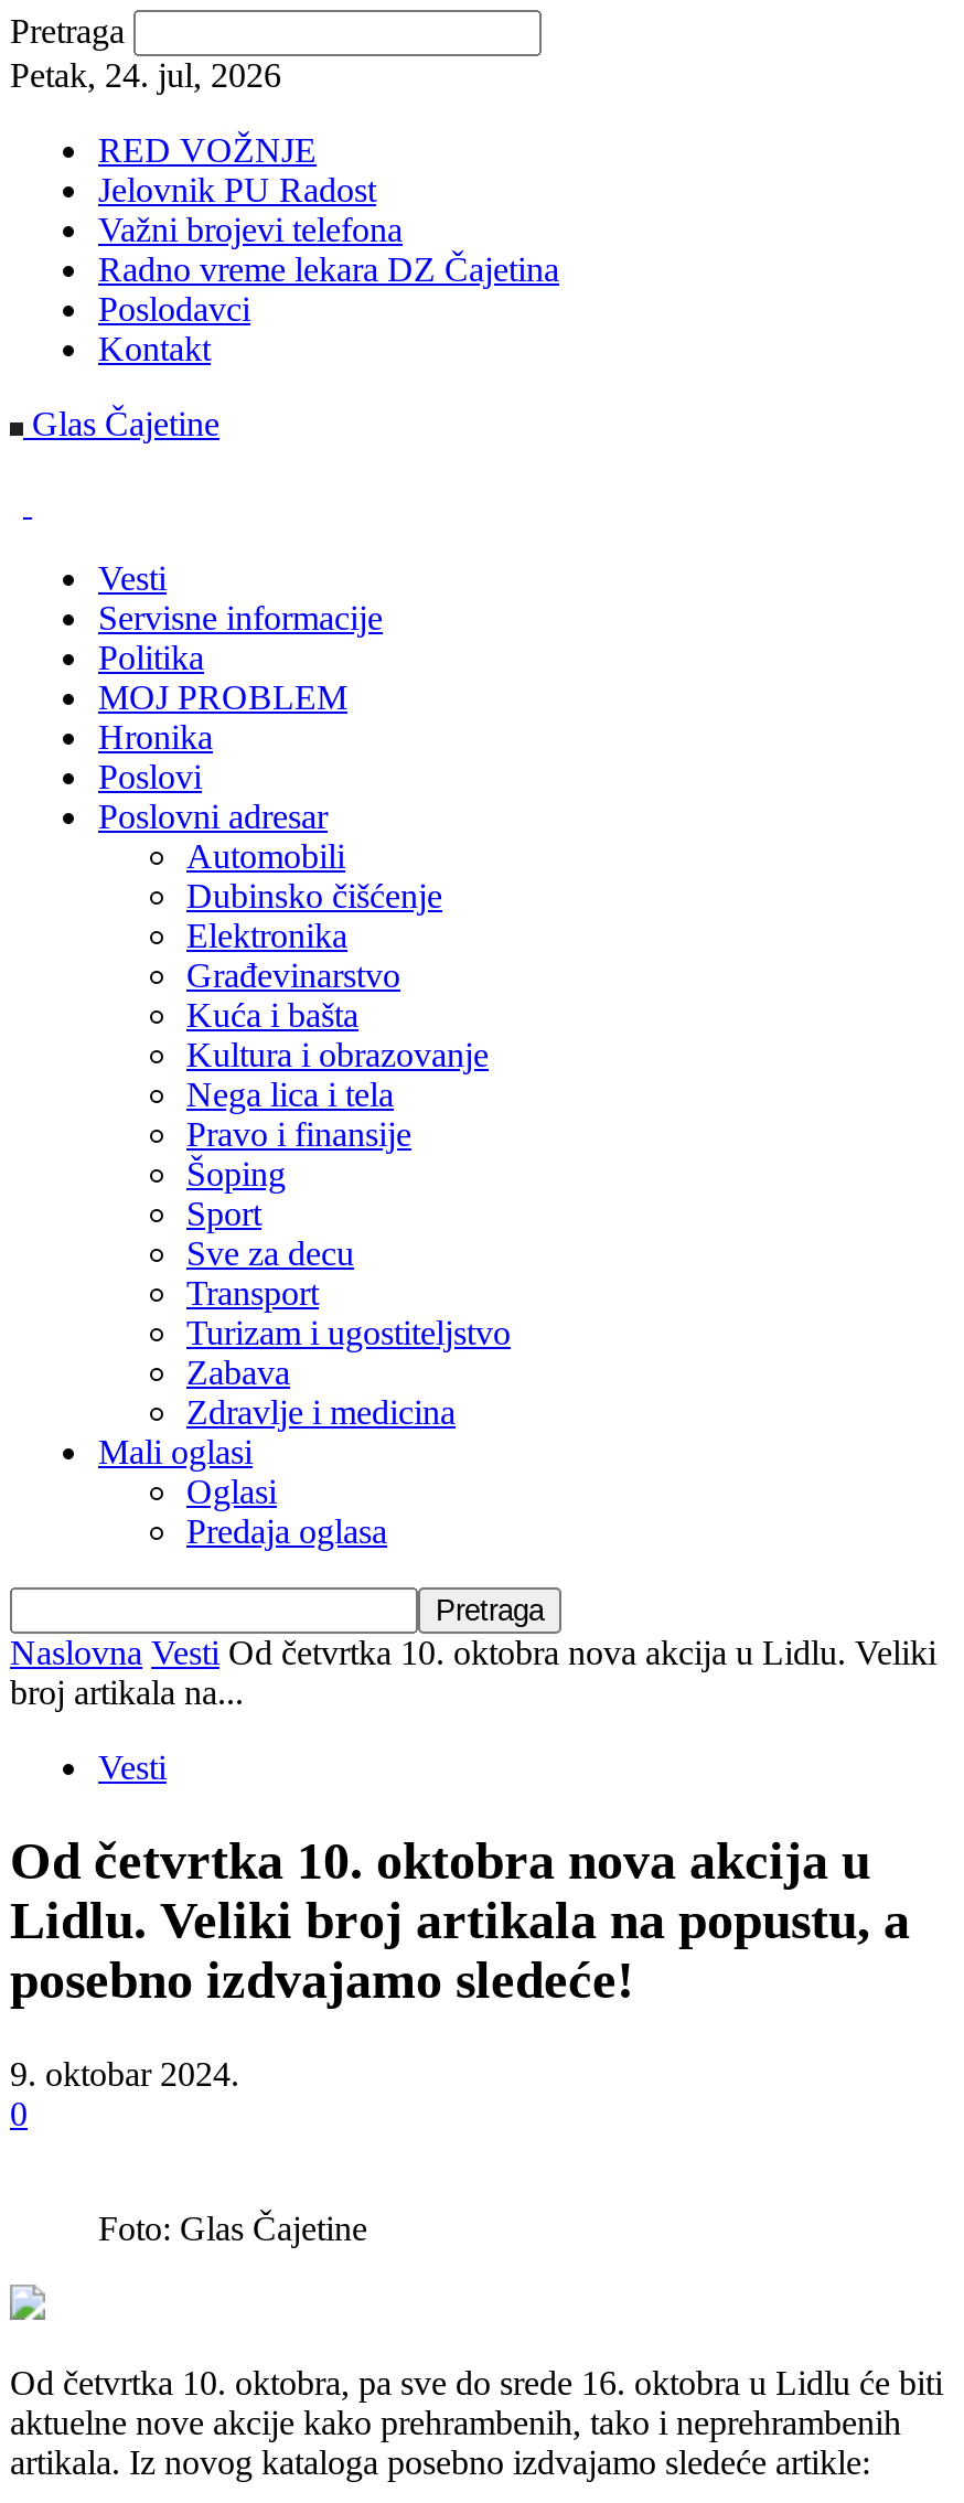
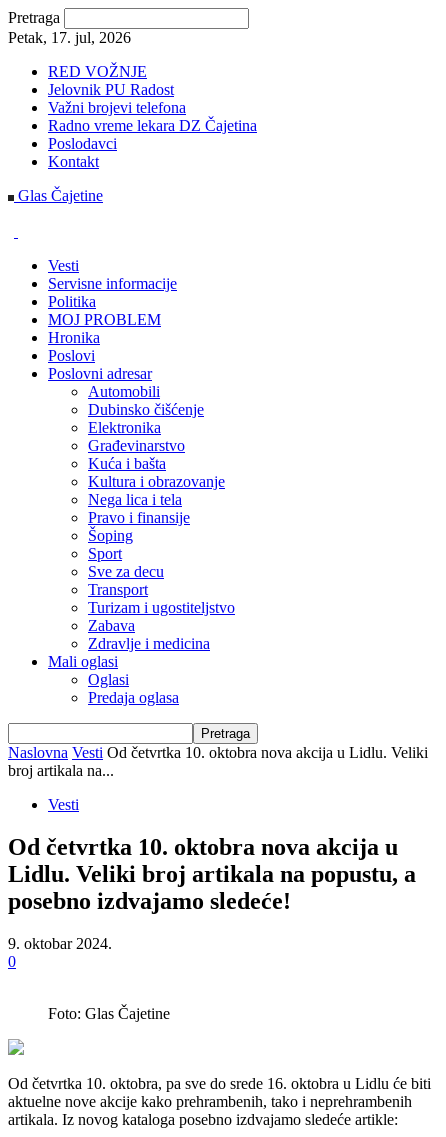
- Petak, 24. jul, 2026
+ Petak, 17. jul, 2026
